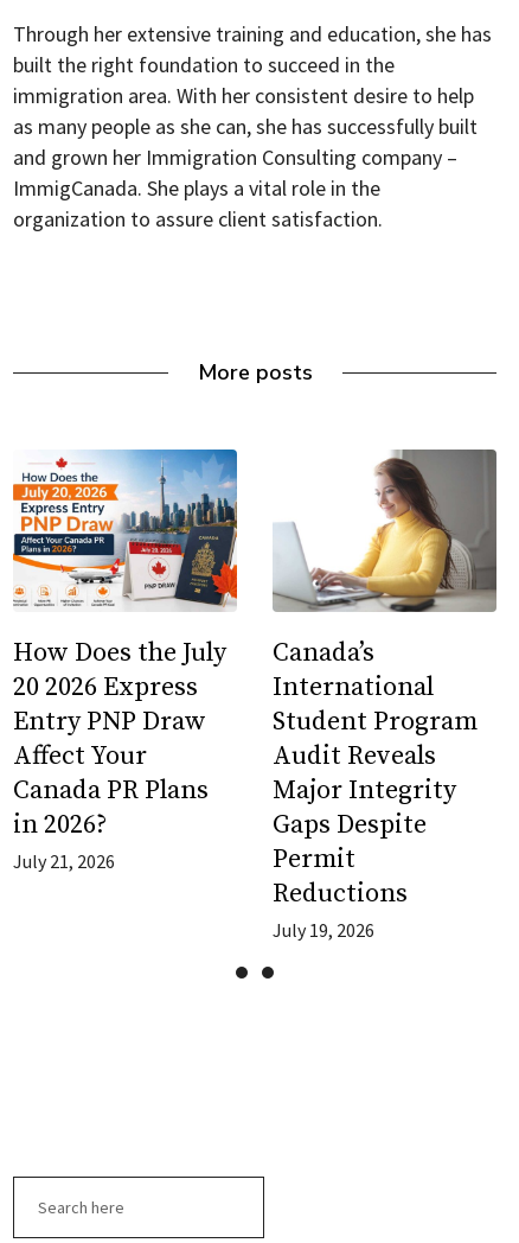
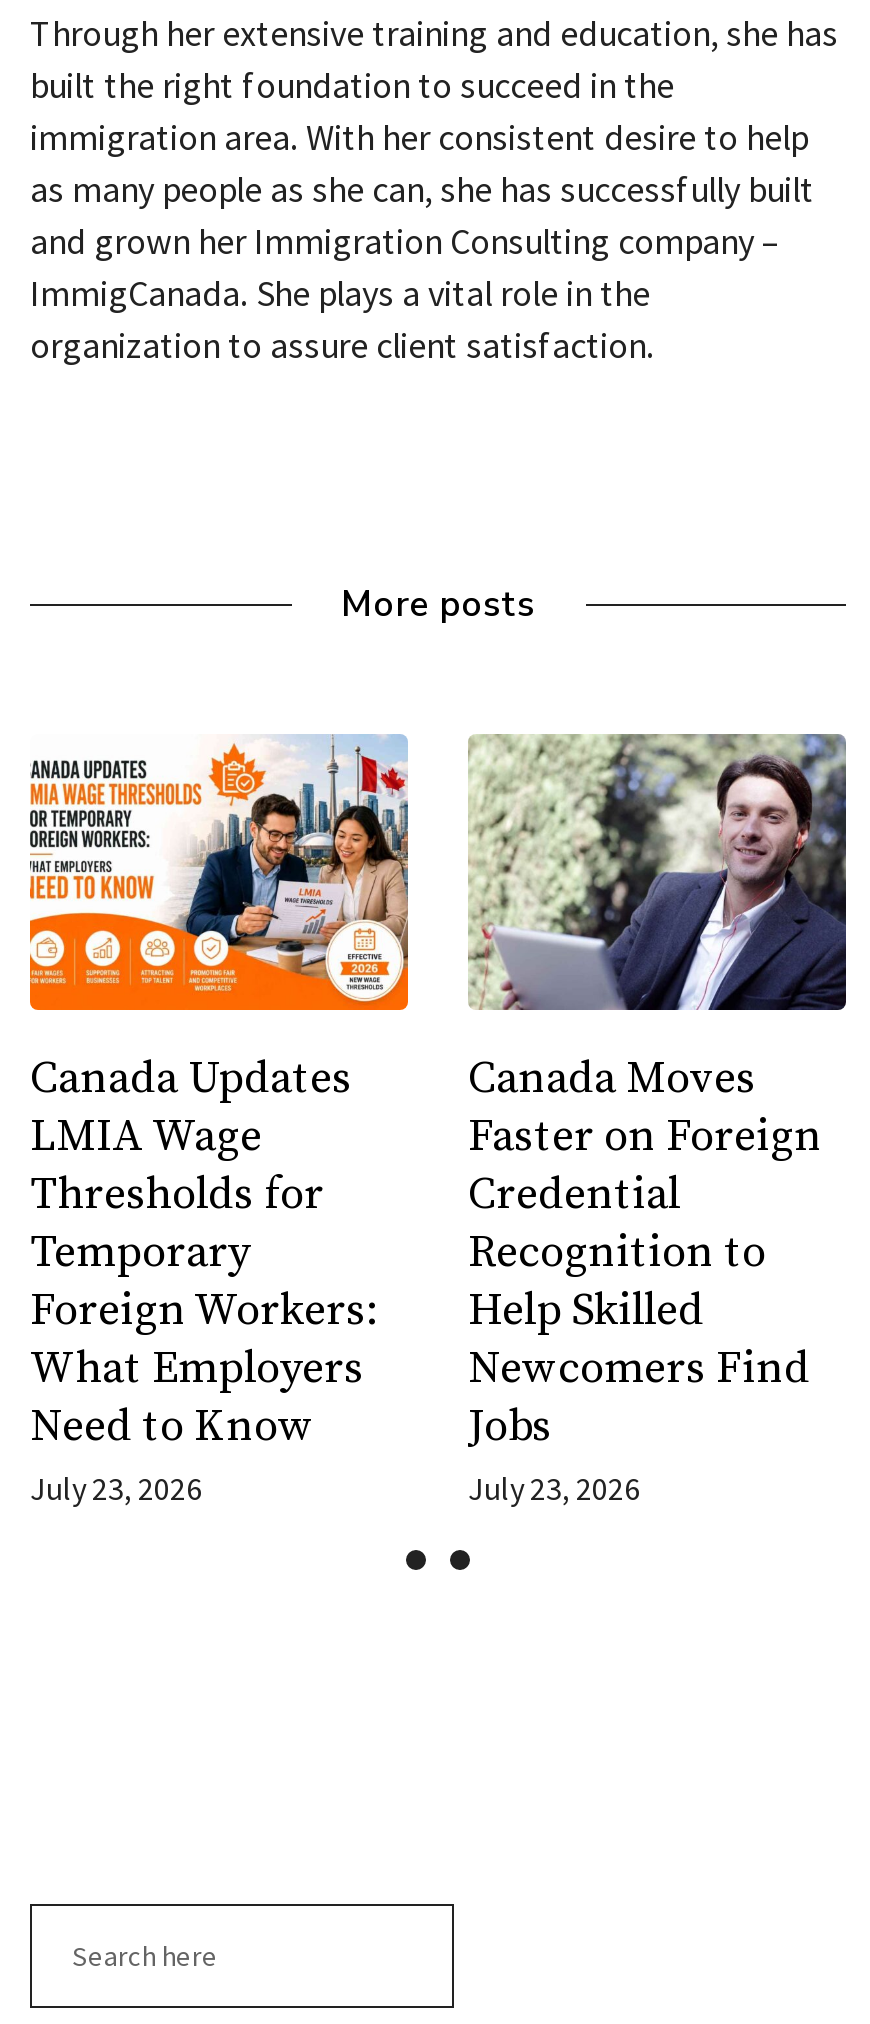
- [image]
- How Does the July
- 20 2026 Express
- Entry PNP Draw
- Affect Your
- Canada PR Plans
- in 2026?
- July 21, 2026
+ [image]
+ Canada Updates
+ LMIA Wage
+ Thresholds for
+ Temporary
+ Foreign Workers:
+ What Employers
+ Need to Know
+ July 23, 2026

- [image]
- Canada’s
- International
- Student Program
- Audit Reveals
- Major Integrity
- Gaps Despite
- Permit
- Reductions
- July 19, 2026
+ [image]
+ Canada Moves
+ Faster on Foreign
+ Credential
+ Recognition to
+ Help Skilled
+ Newcomers Find
+ Jobs
+ July 23, 2026
